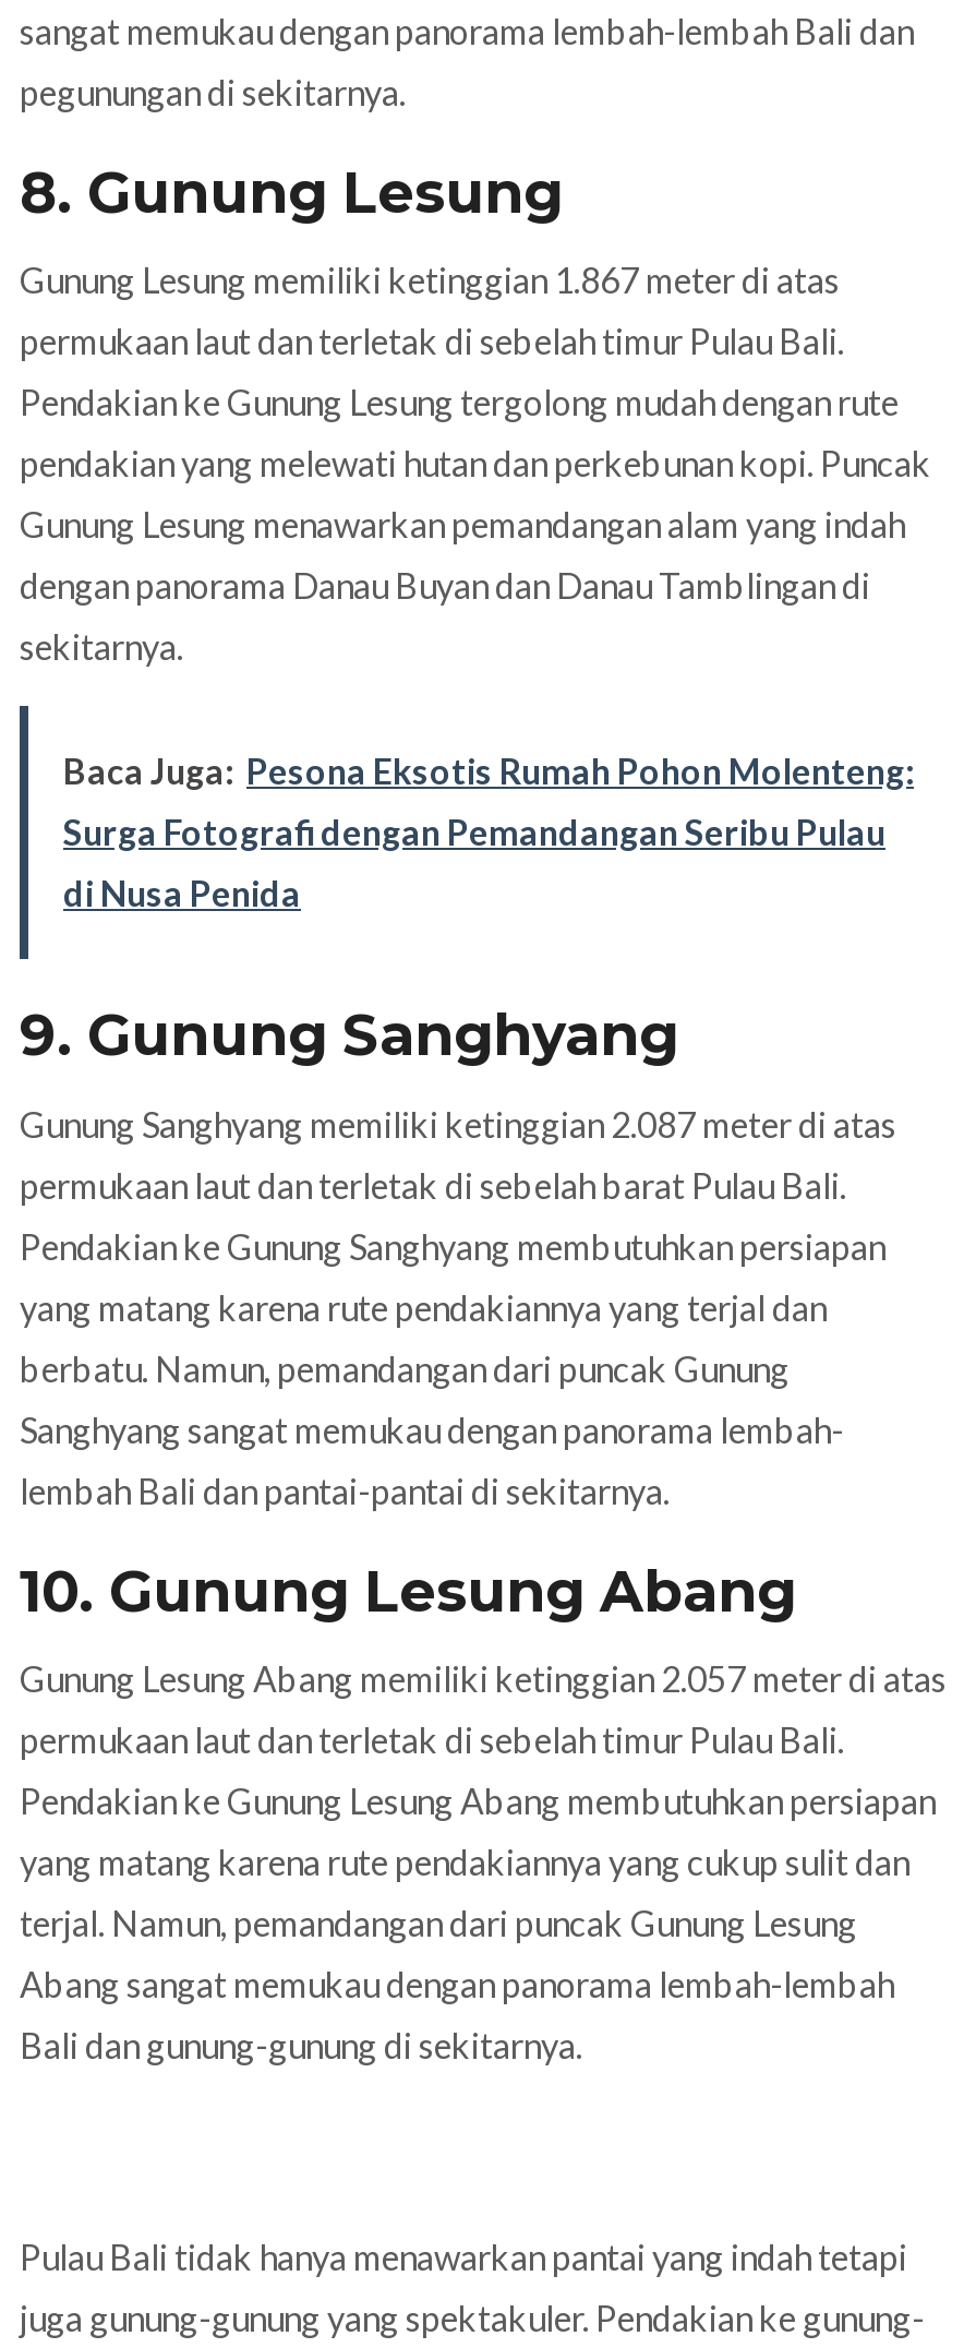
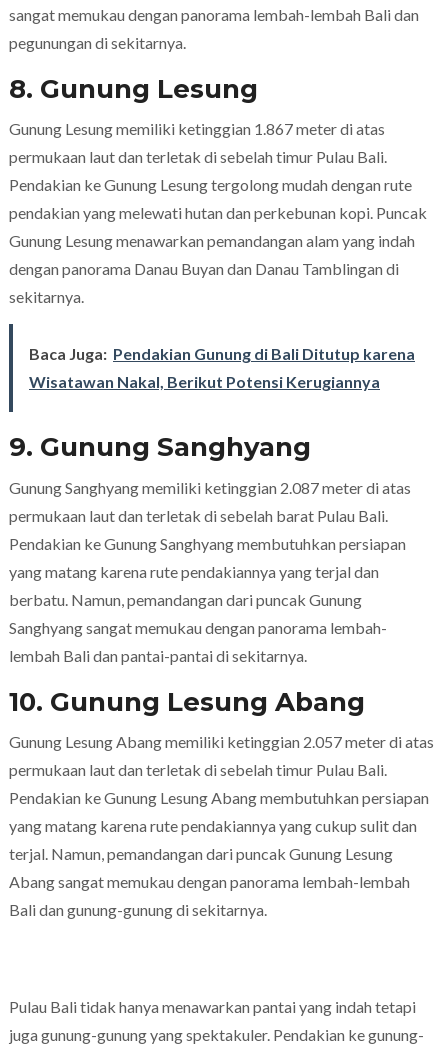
- Baca Juga: Pesona Eksotis Rumah Pohon Molenteng:
- Surga Fotografi dengan Pemandangan Seribu Pulau
- di Nusa Penida
+ Baca Juga: Pendakian Gunung di Bali Ditutup karena
+ Wisatawan Nakal, Berikut Potensi Kerugiannya
